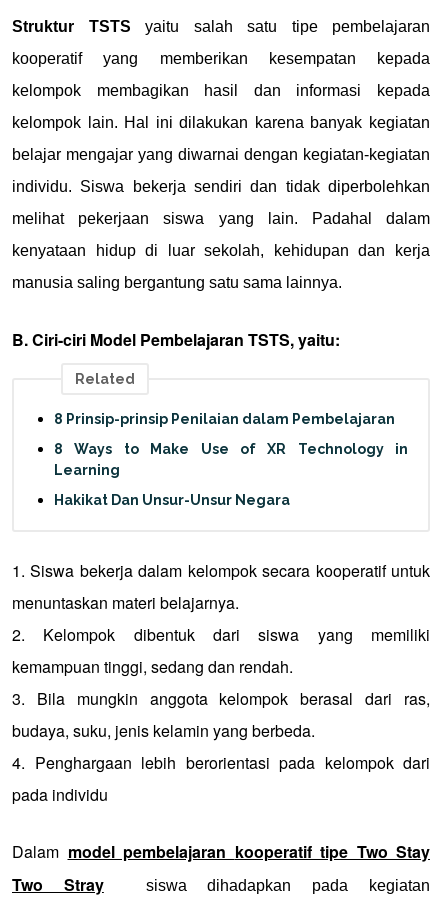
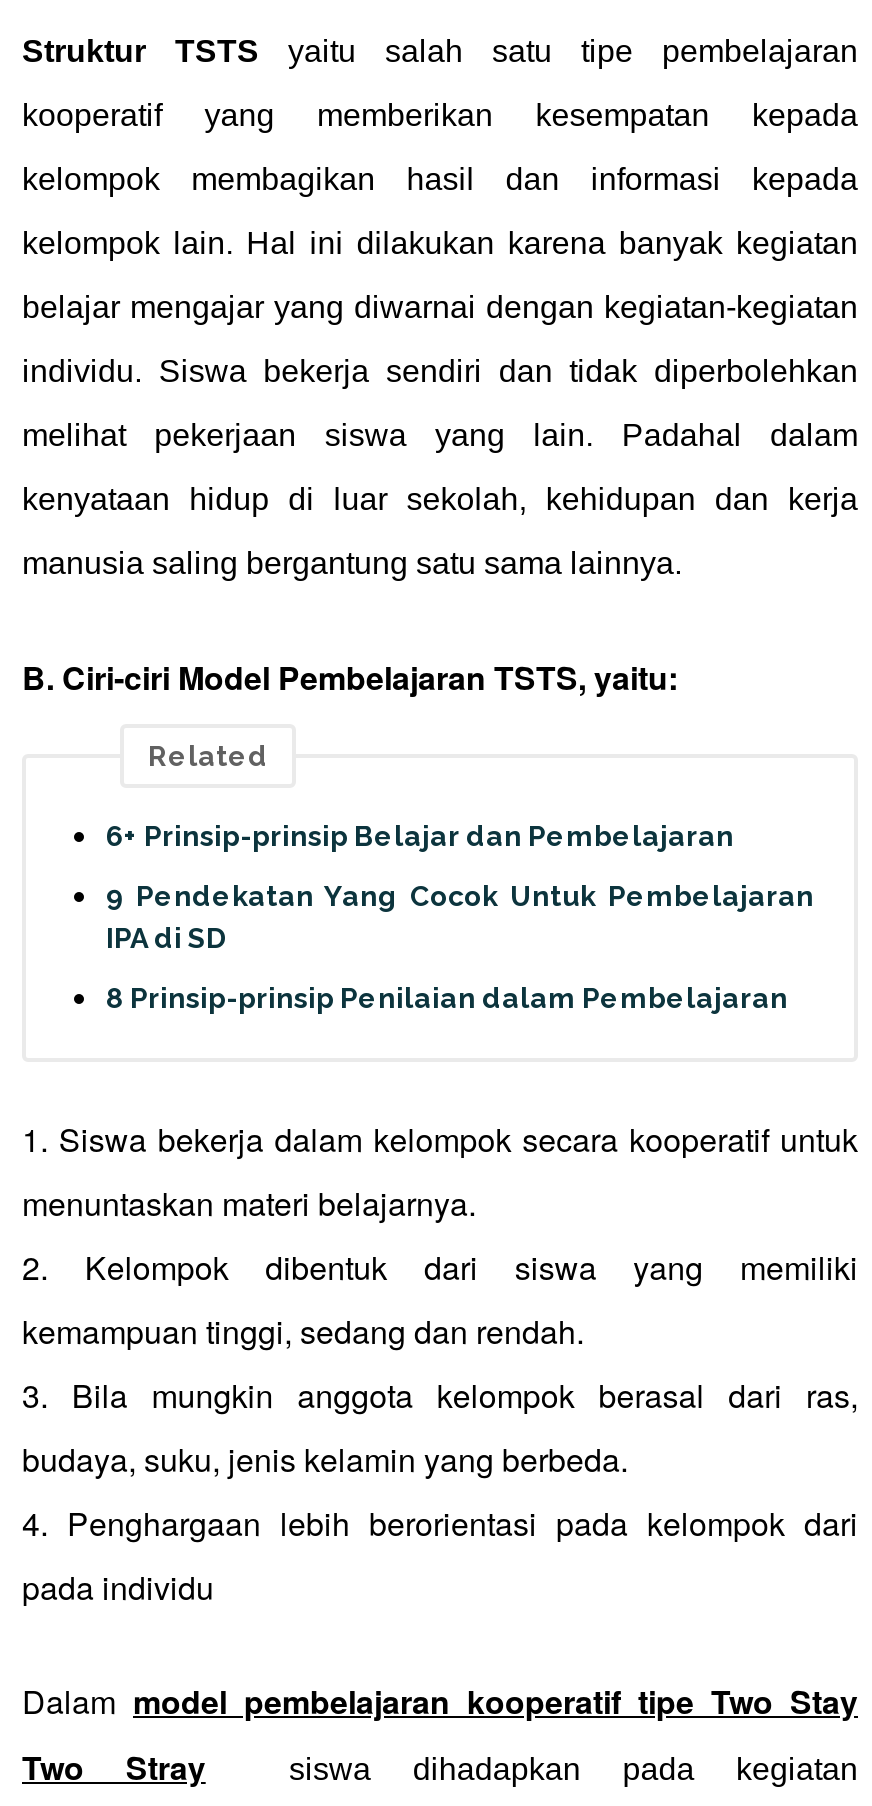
+ 6+ Prinsip-prinsip Belajar dan Pembelajaran
+ 9 Pendekatan Yang Cocok Untuk Pembelajaran
+ IPA di SD

moved down: 8 Prinsip-prinsip Penilaian dalam Pembelajaran

- 8 Ways to Make Use of XR Technology in
- Learning
- Hakikat Dan Unsur-Unsur Negara
